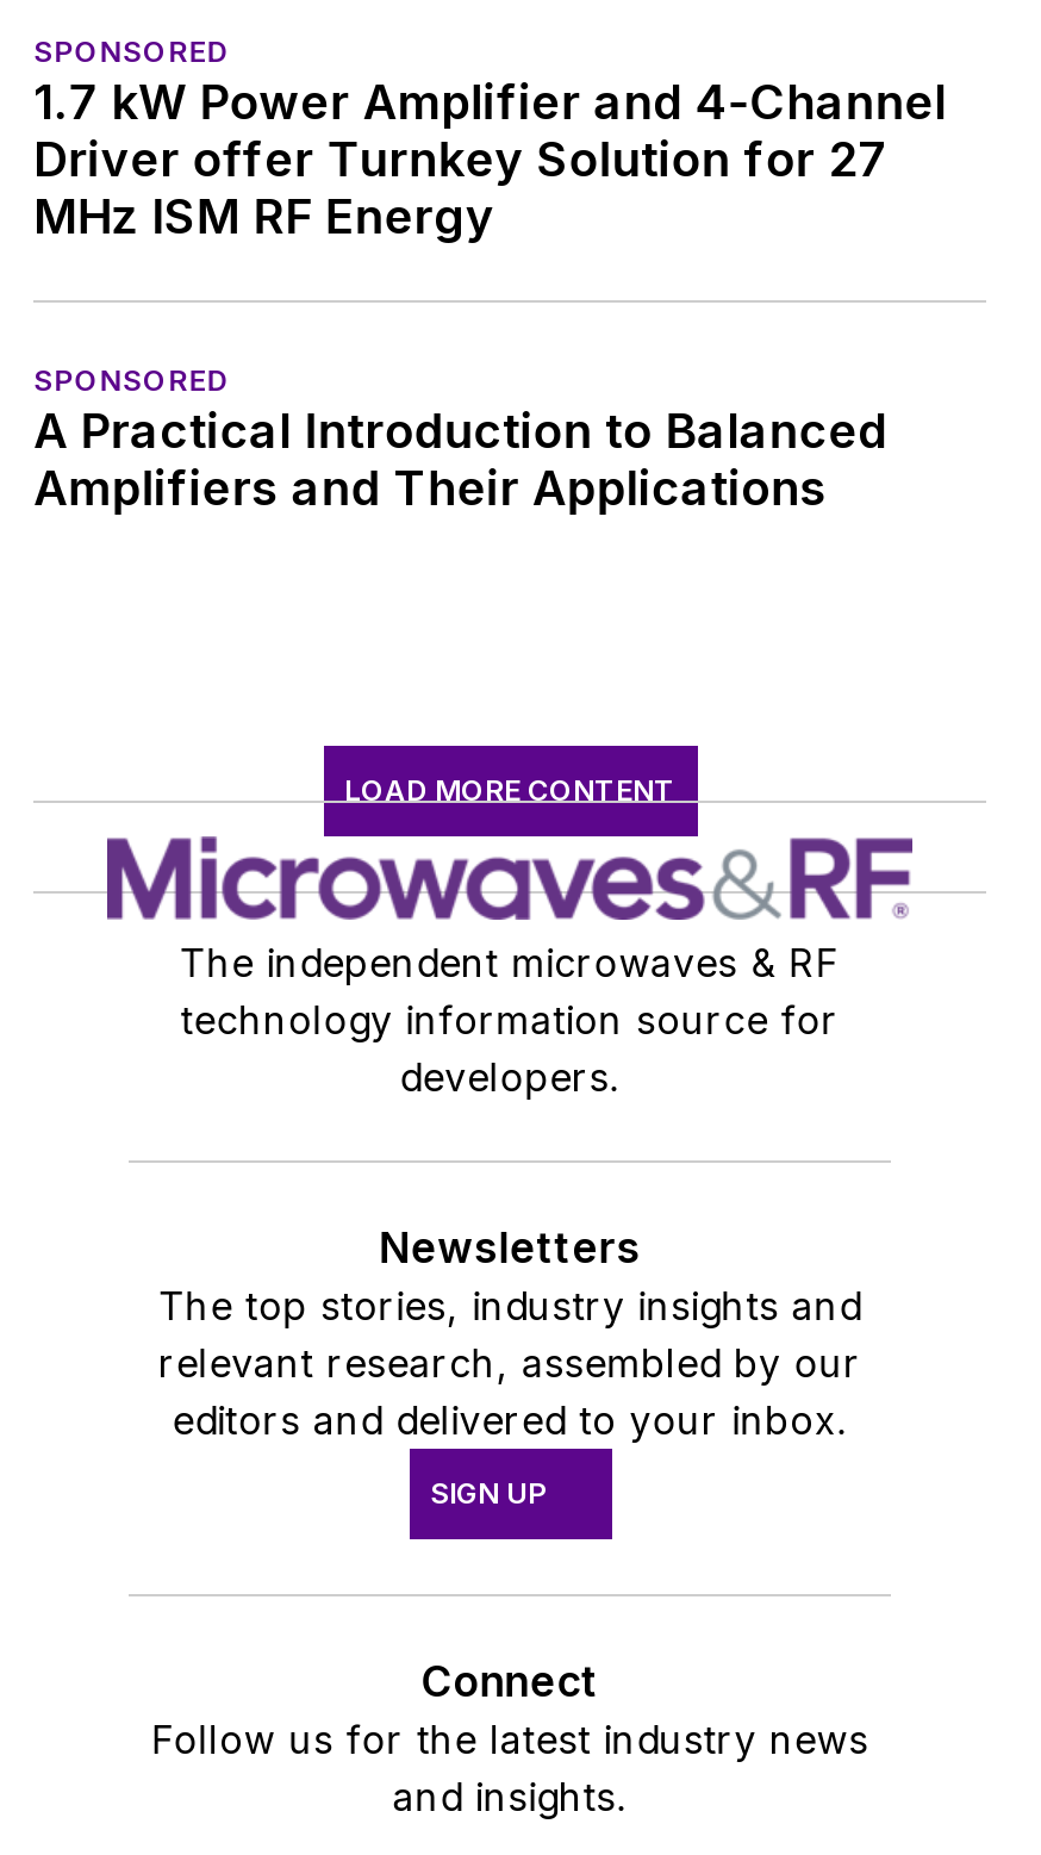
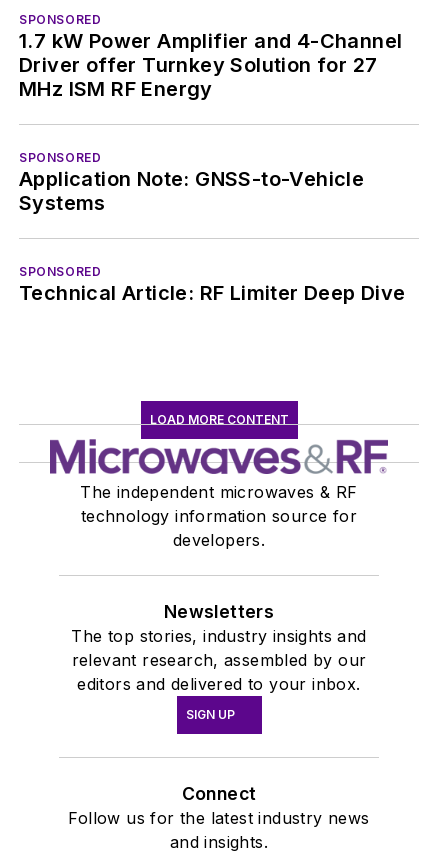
- A Practical Introduction to Balanced
- Amplifiers and Their Applications
+ Application Note: GNSS-to-Vehicle
+ Systems
+ SPONSORED
+ Technical Article: RF Limiter Deep Dive
